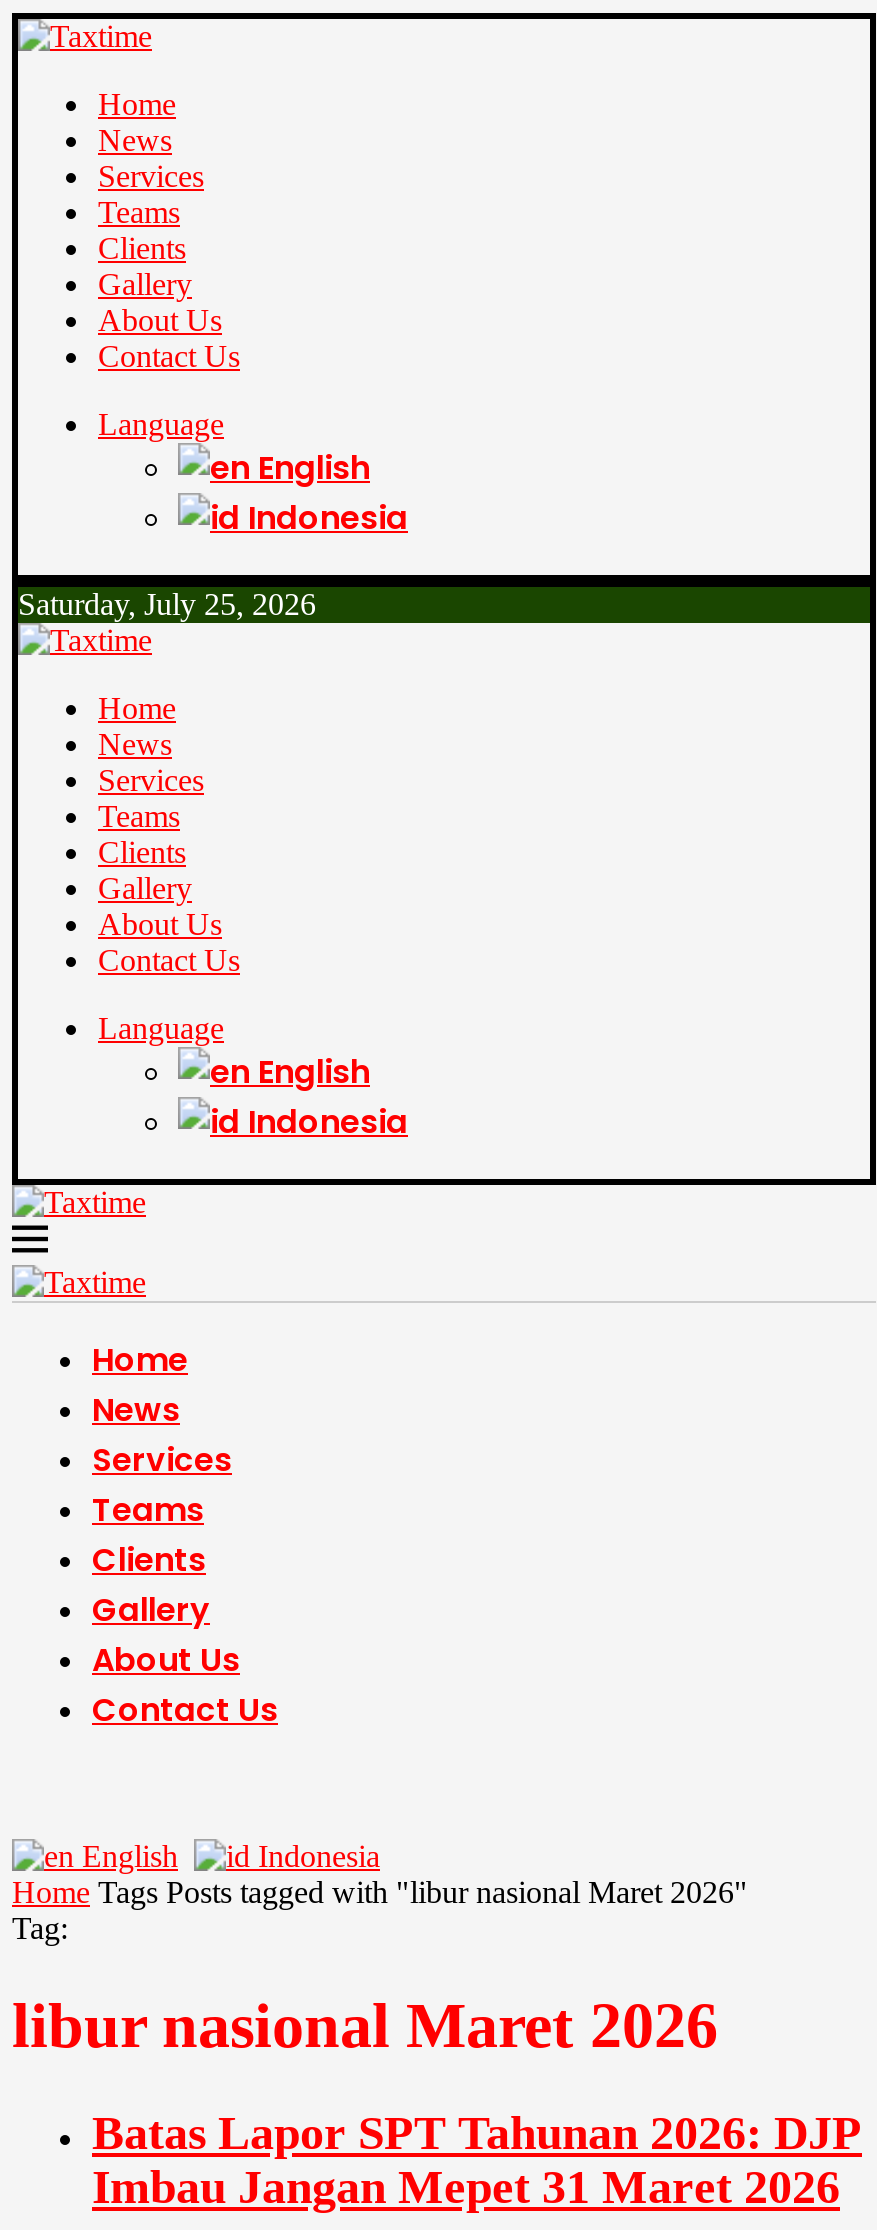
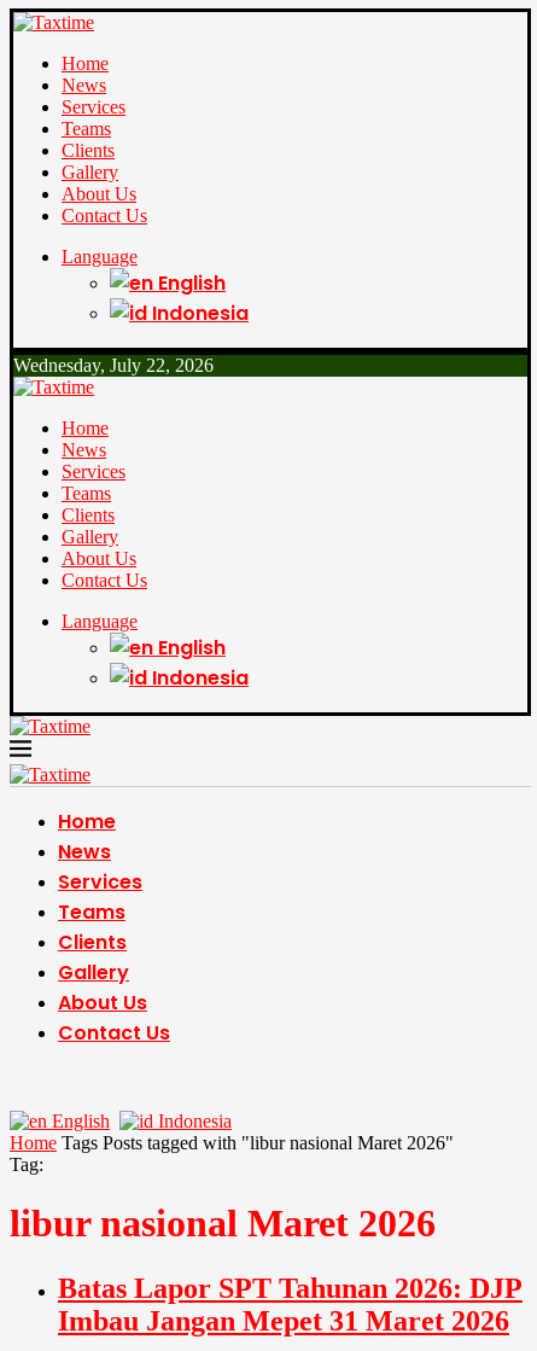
- Saturday, July 25, 2026
+ Wednesday, July 22, 2026
